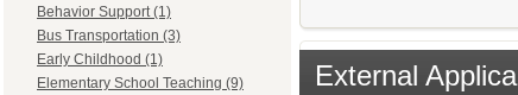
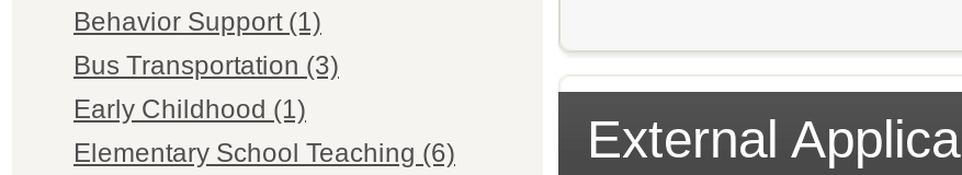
- Elementary School Teaching (9)
+ Elementary School Teaching (6)
